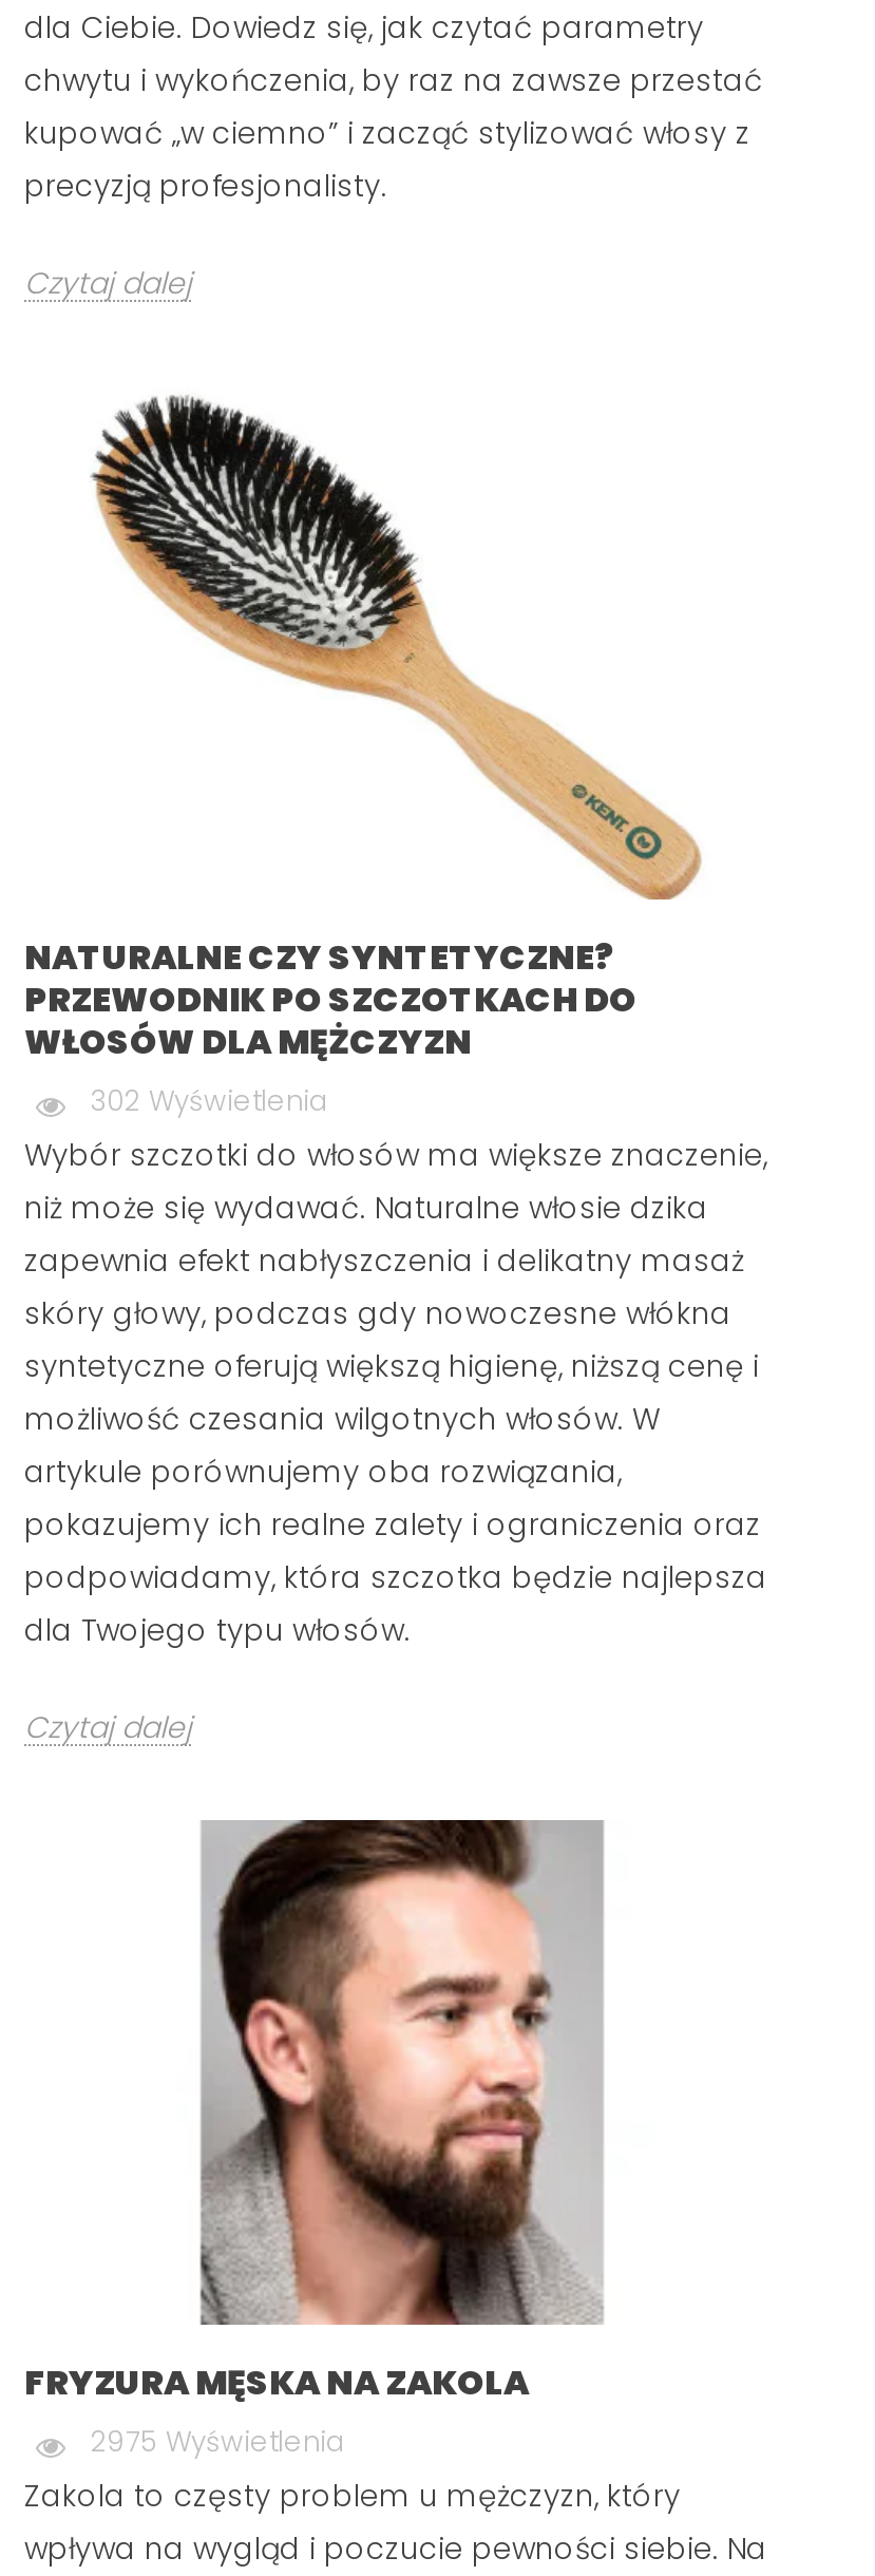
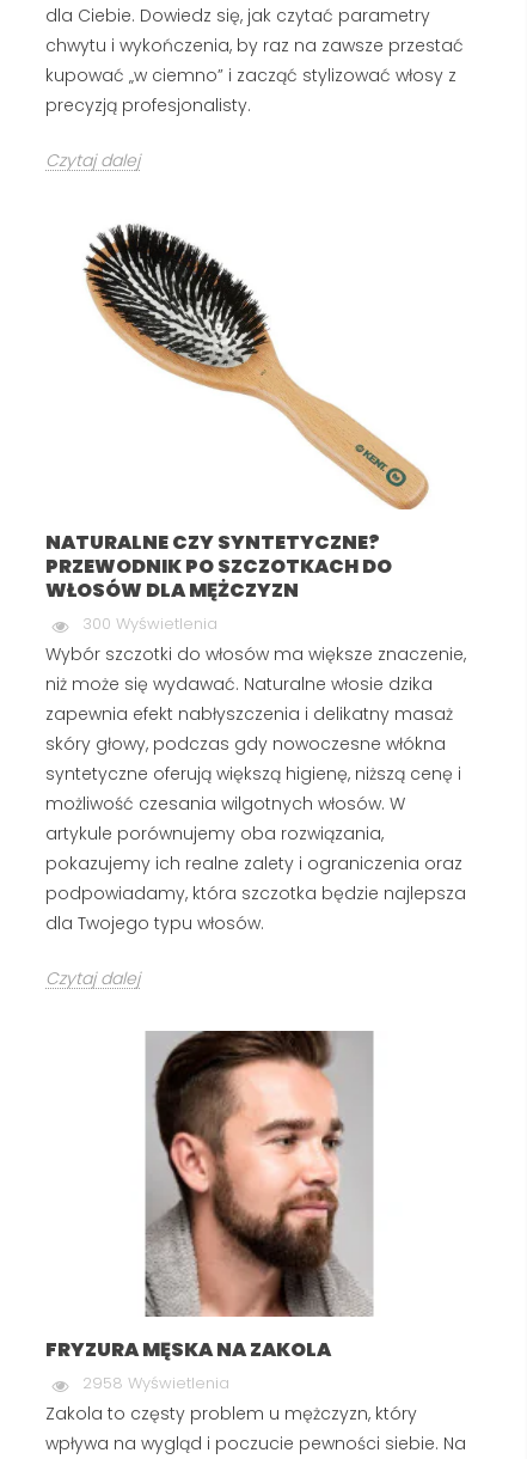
- 302 Wyświetlenia
+ 300 Wyświetlenia

- 2975 Wyświetlenia
+ 2958 Wyświetlenia
